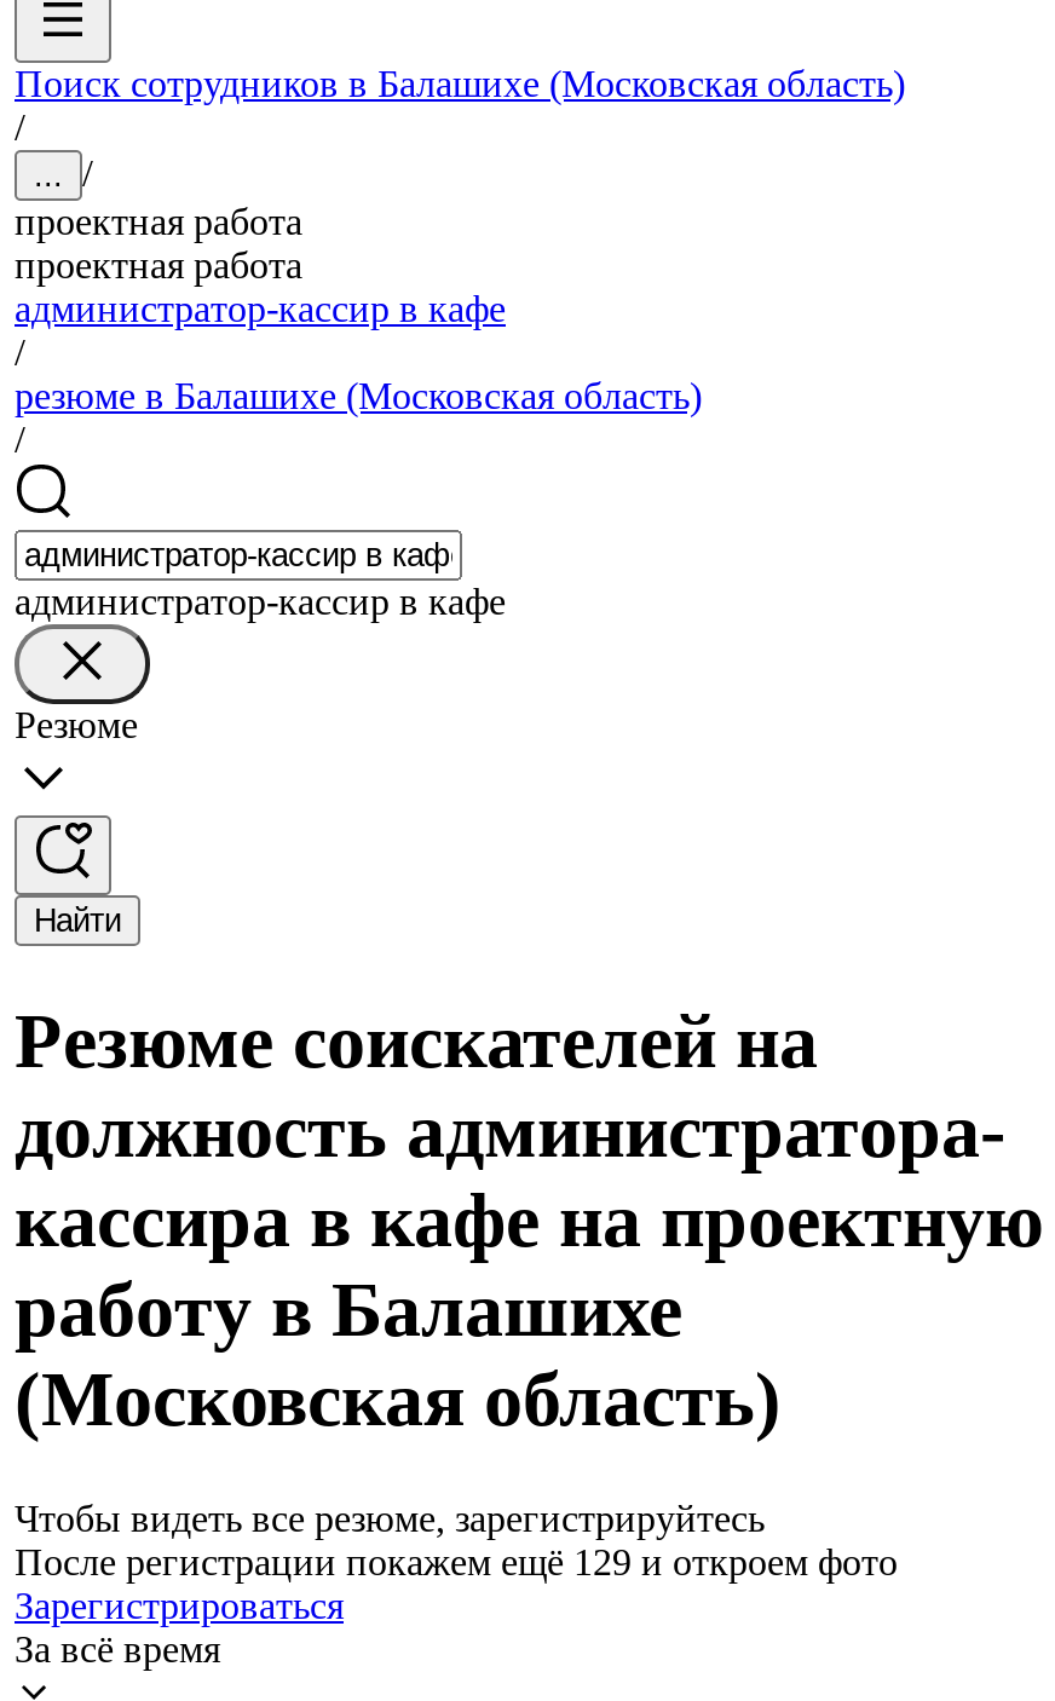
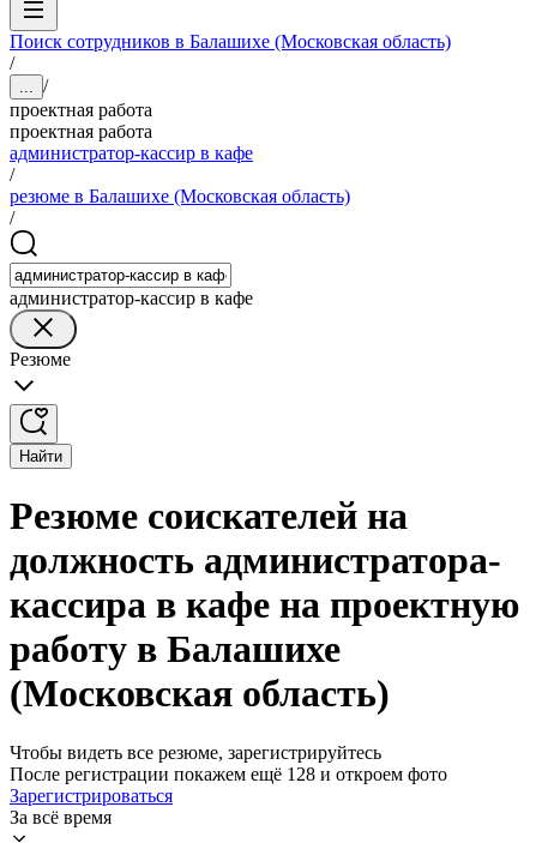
- После регистрации покажем ещё 129 и откроем фото
+ После регистрации покажем ещё 128 и откроем фото
